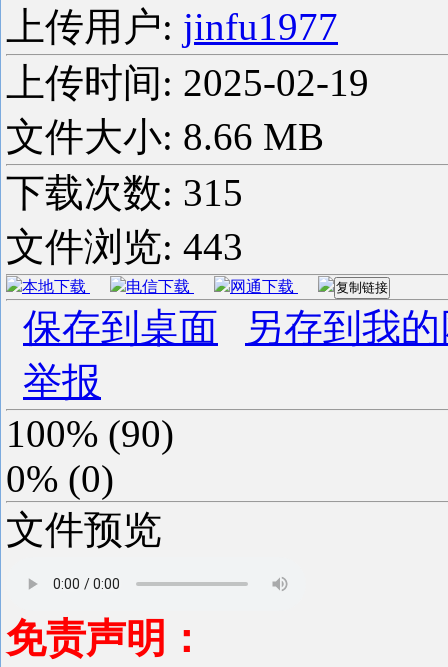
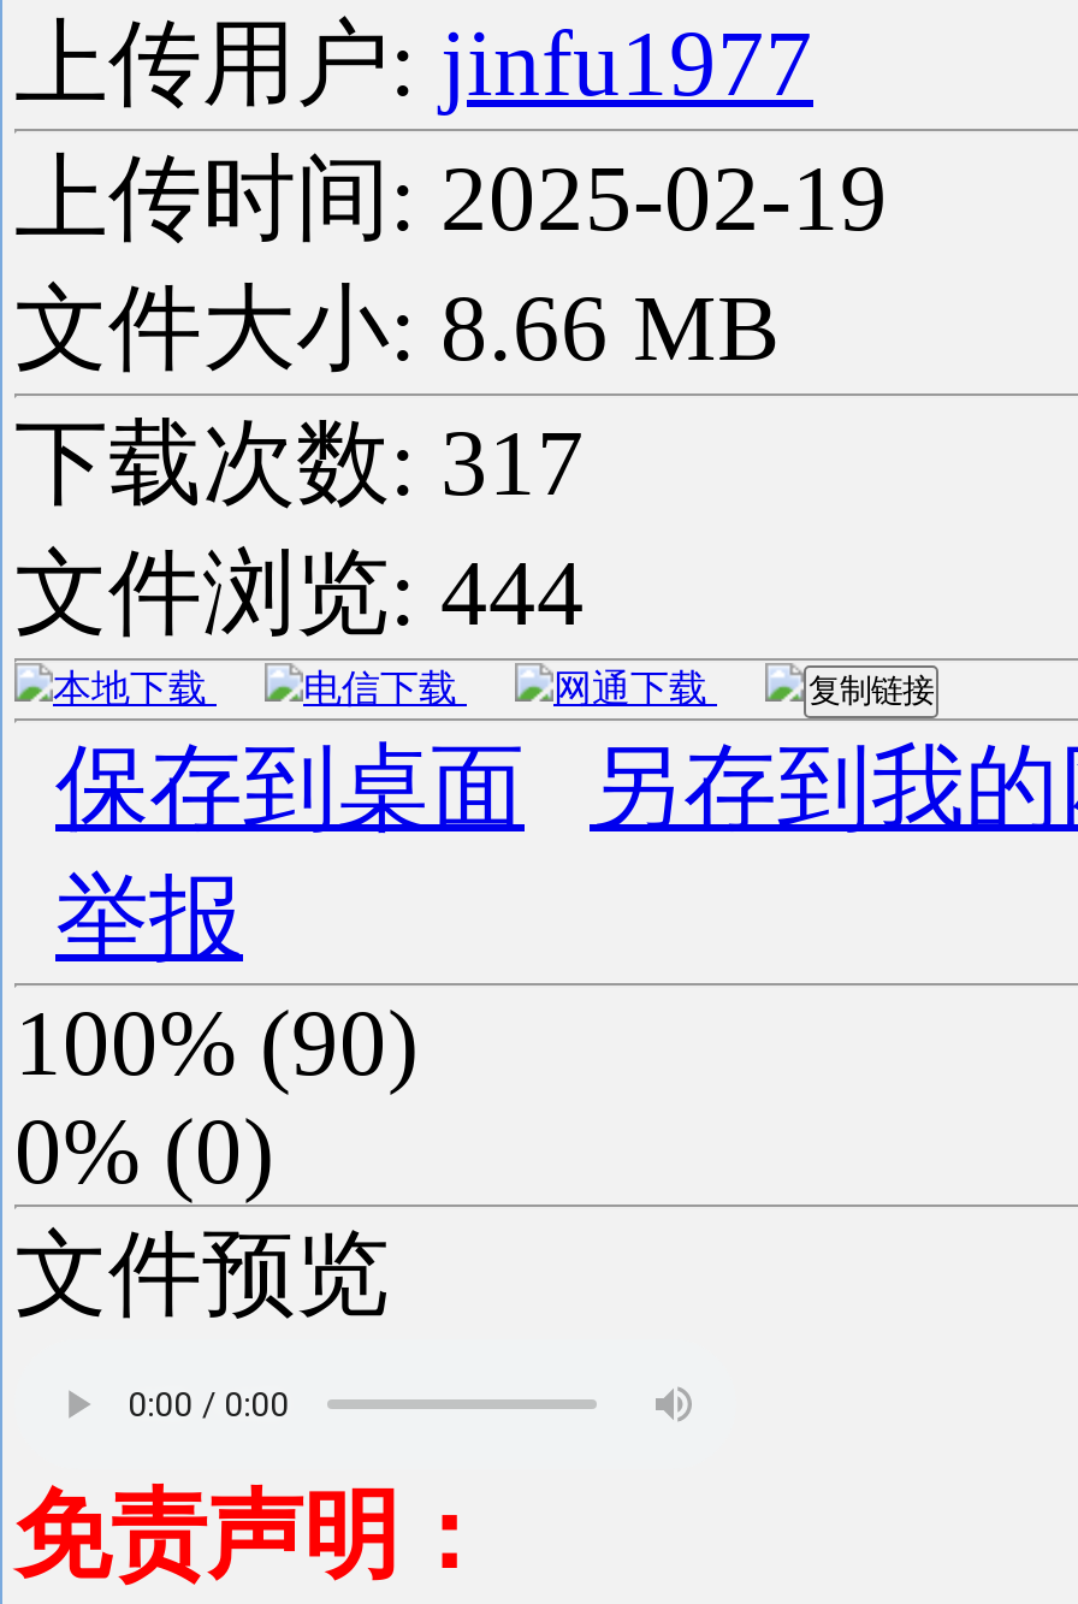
- 下载次数: 315
+ 下载次数: 317

- 文件浏览: 443
+ 文件浏览: 444
